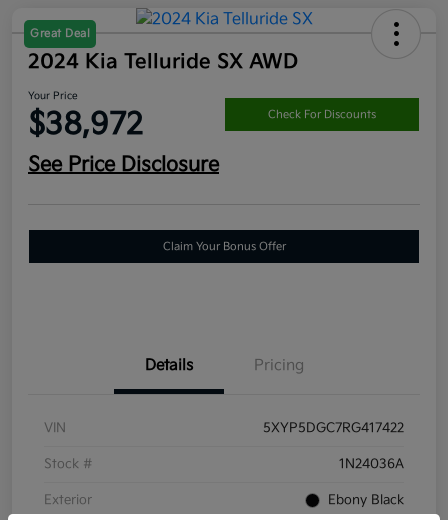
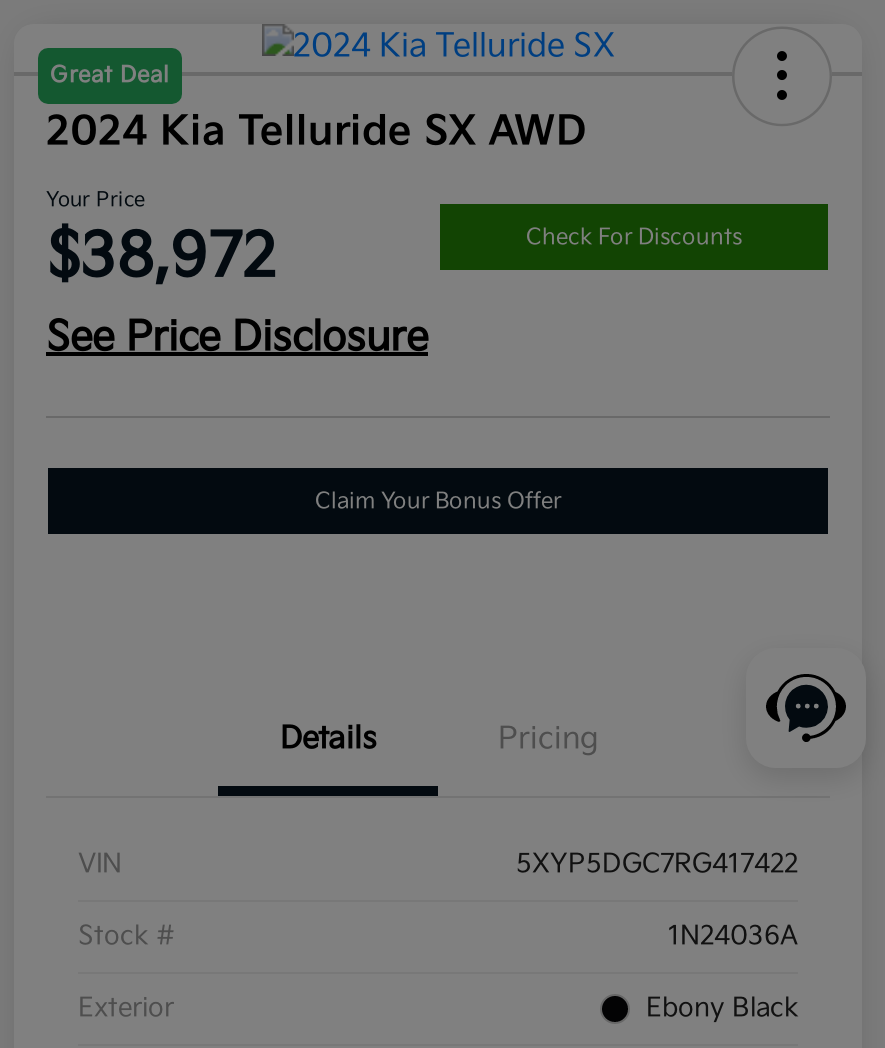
+ [image]
